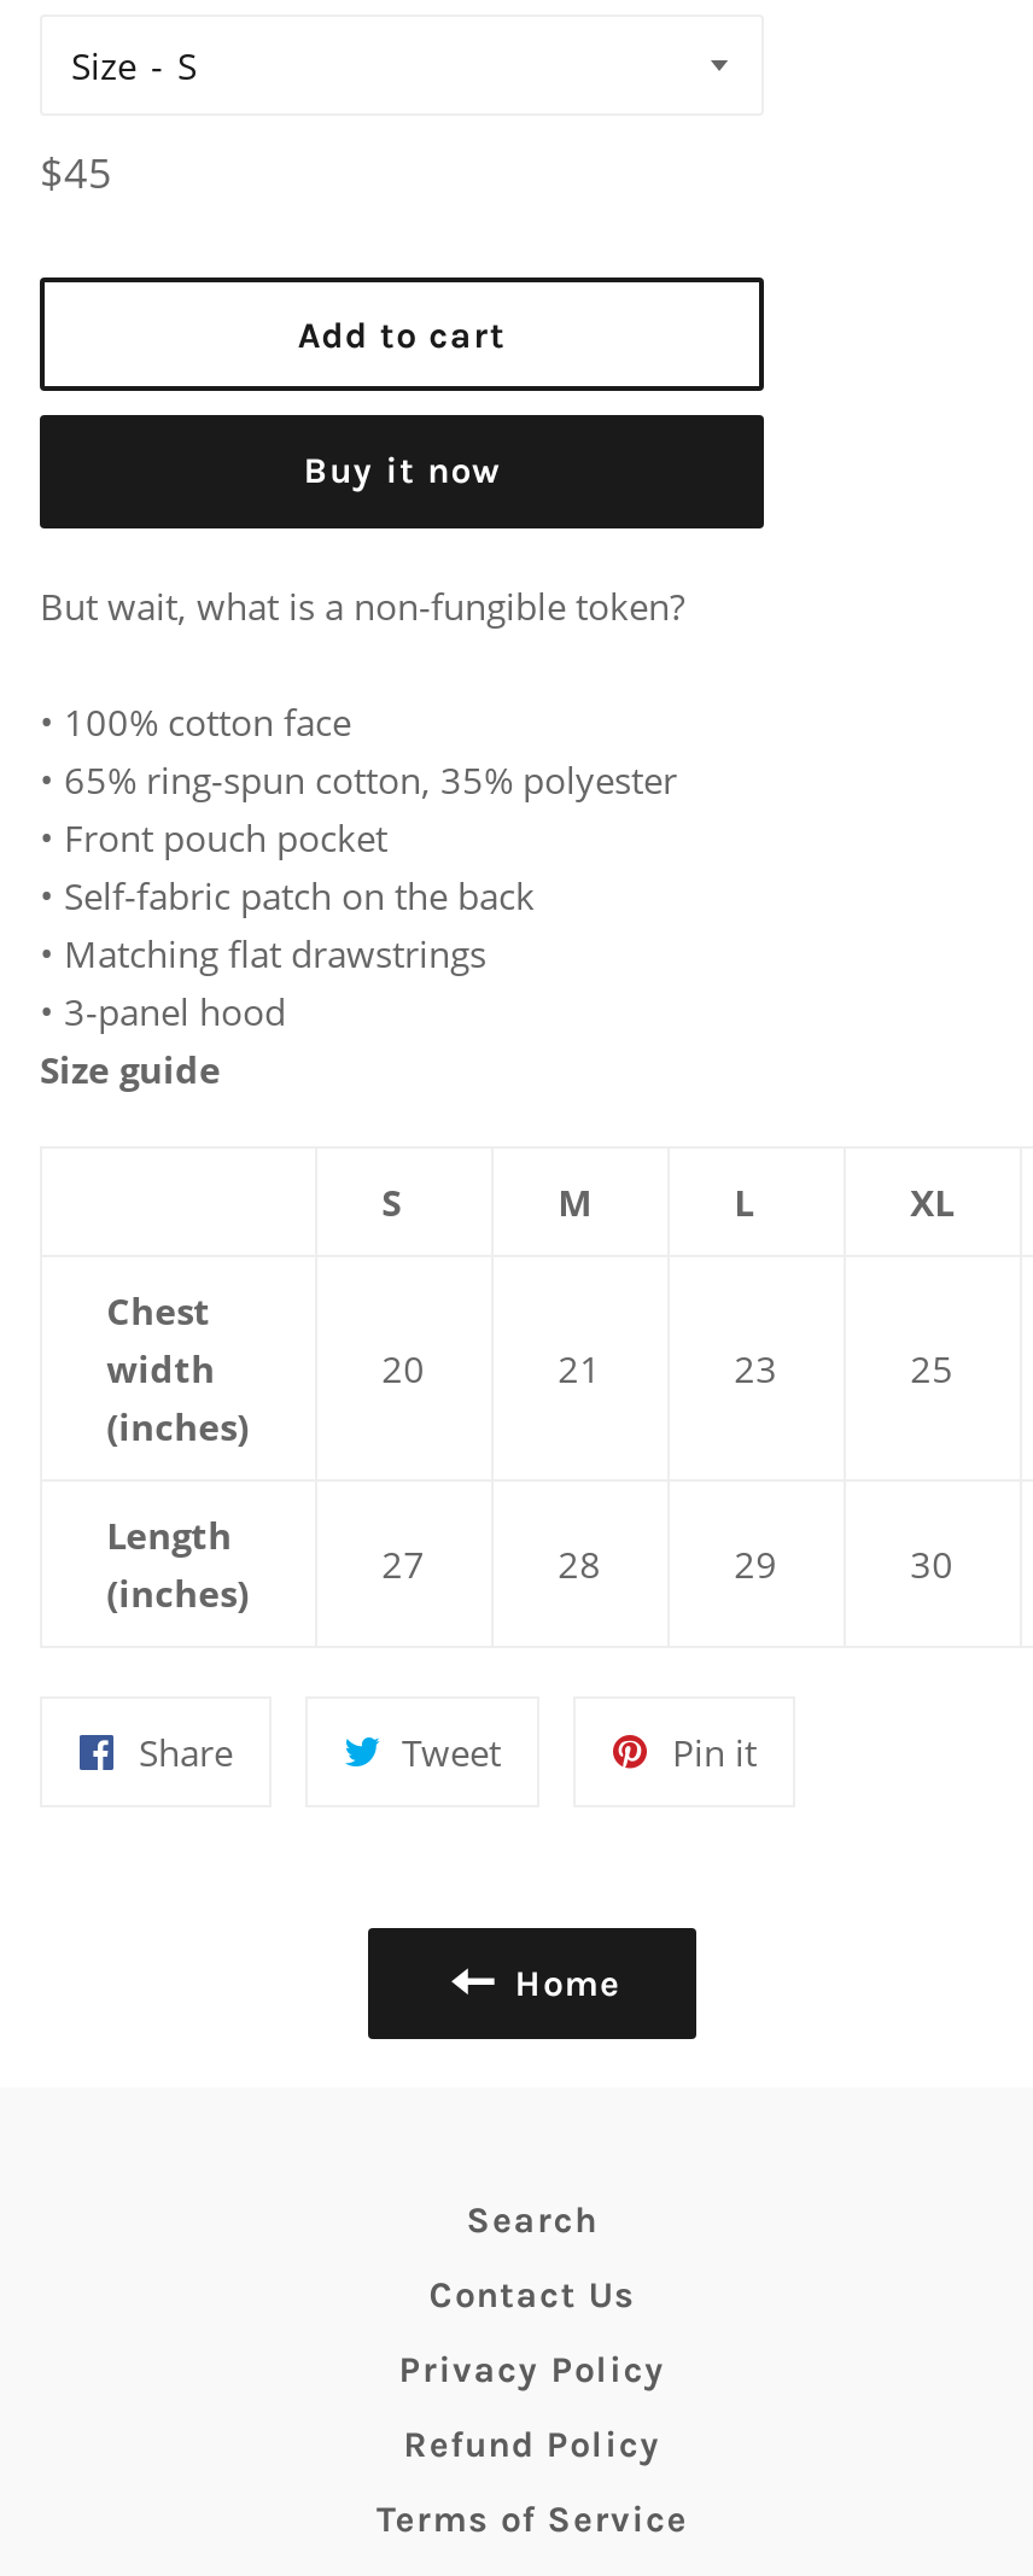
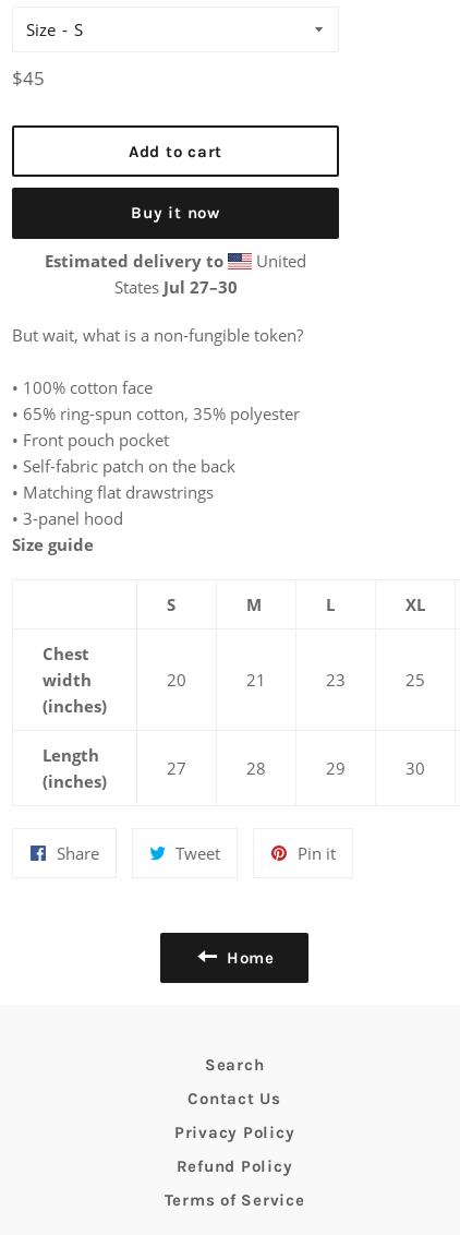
+ Estimated delivery to
+ United
+ States Jul 27–30
